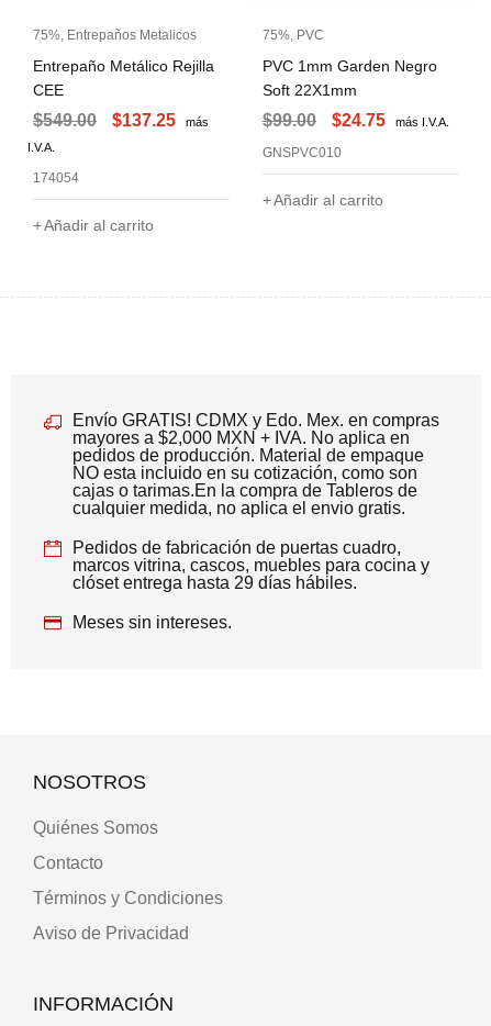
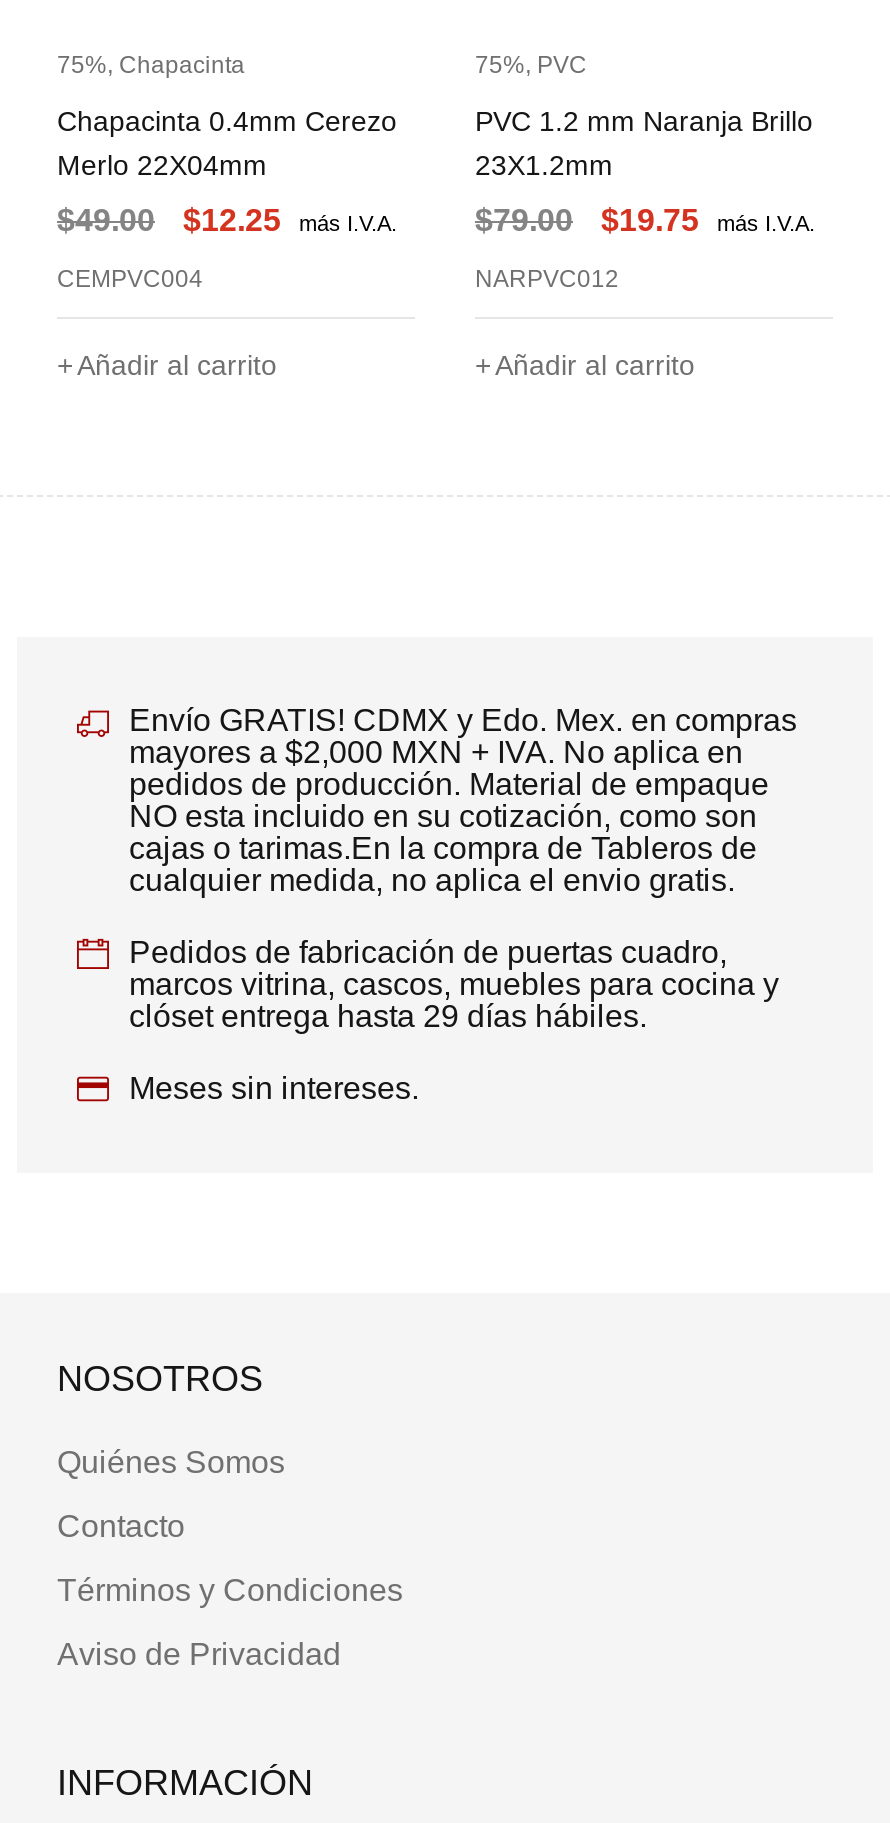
- 75%, Entrepaños Metalicos
- Entrepaño Metálico Rejilla
- CEE
- $549.00
- $137.25
- más
- I.V.A.
- 174054
+ 75%, Chapacinta
+ Chapacinta 0.4mm Cerezo
+ Merlo 22X04mm
+ $49.00
+ $12.25
+ más I.V.A.
+ CEMPVC004

- PVC 1mm Garden Negro
- Soft 22X1mm
+ PVC 1.2 mm Naranja Brillo
+ 23X1.2mm

- $99.00
- $24.75
+ $79.00
+ $19.75

- GNSPVC010
+ NARPVC012
